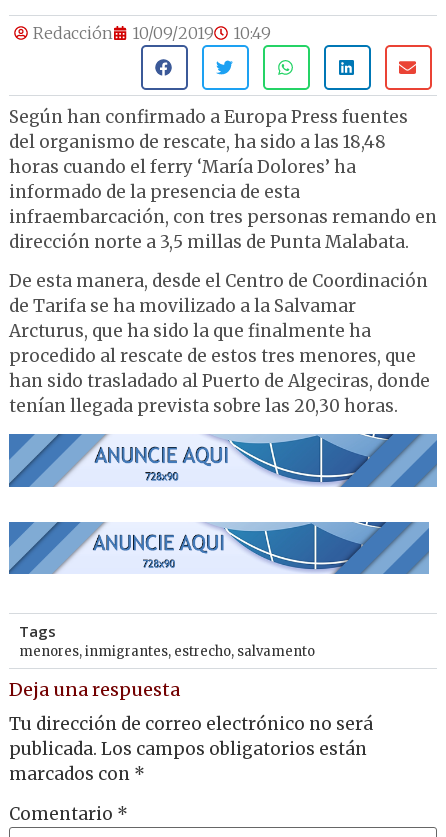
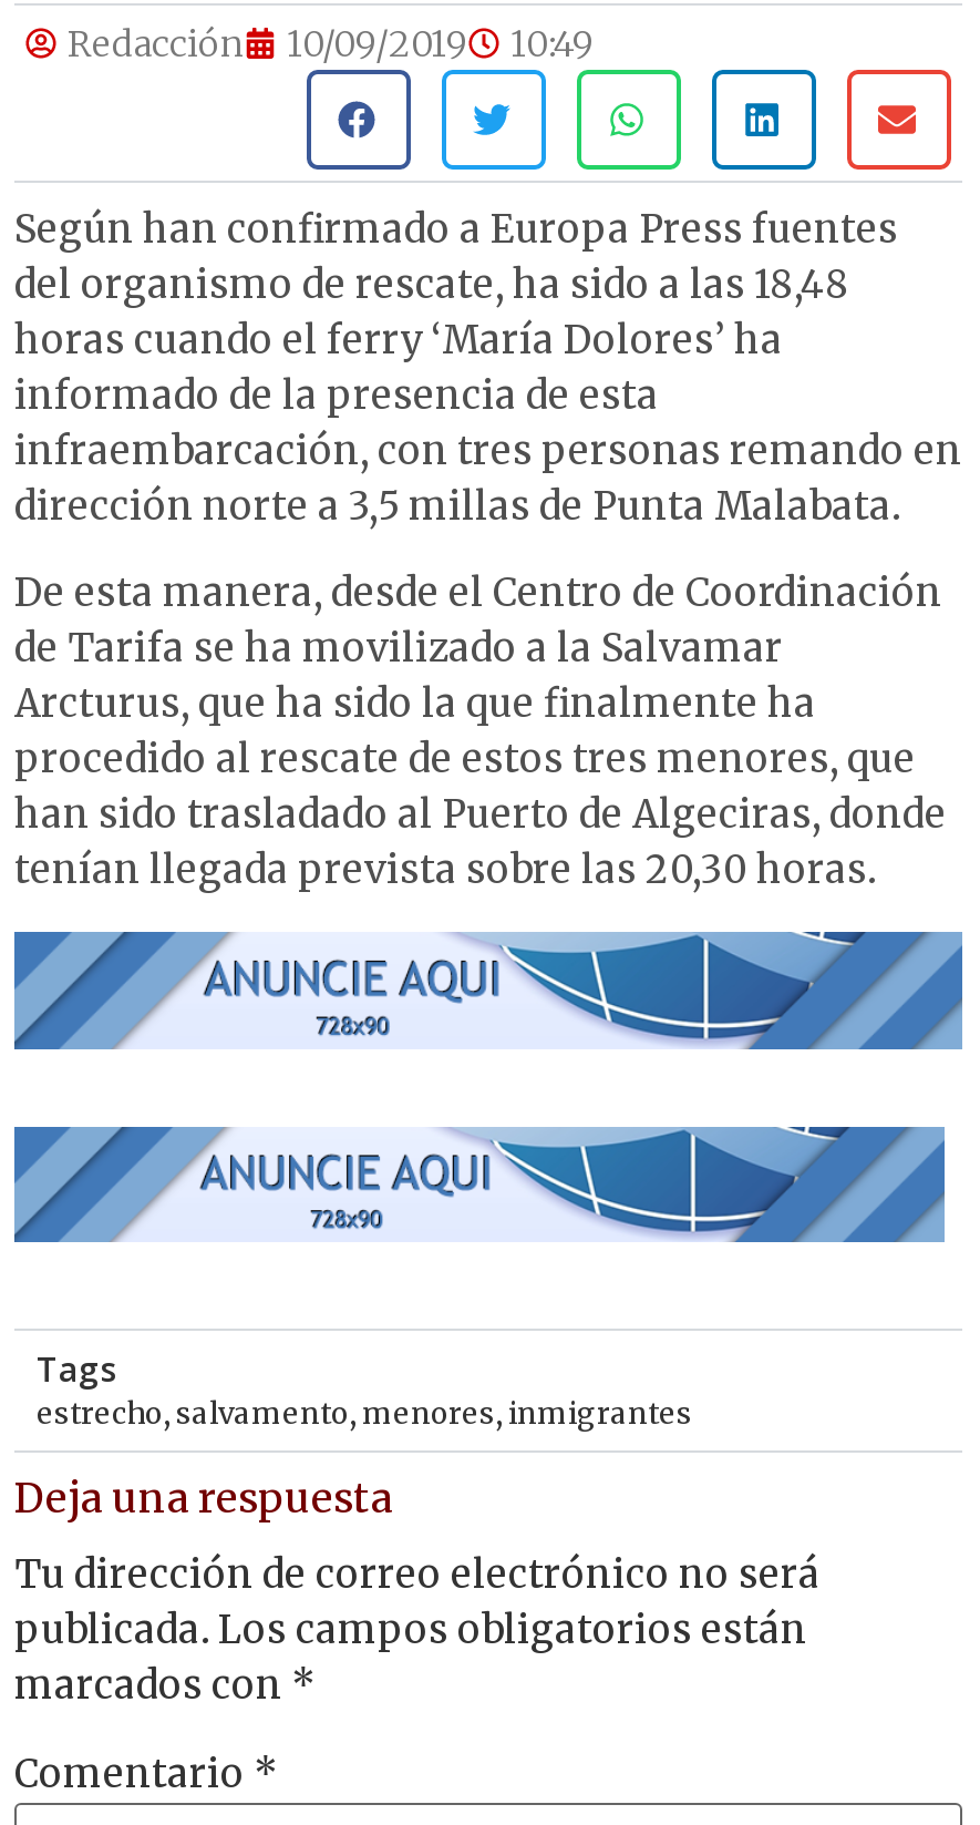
- menores, inmigrantes, estrecho, salvamento
+ estrecho, salvamento, menores, inmigrantes
